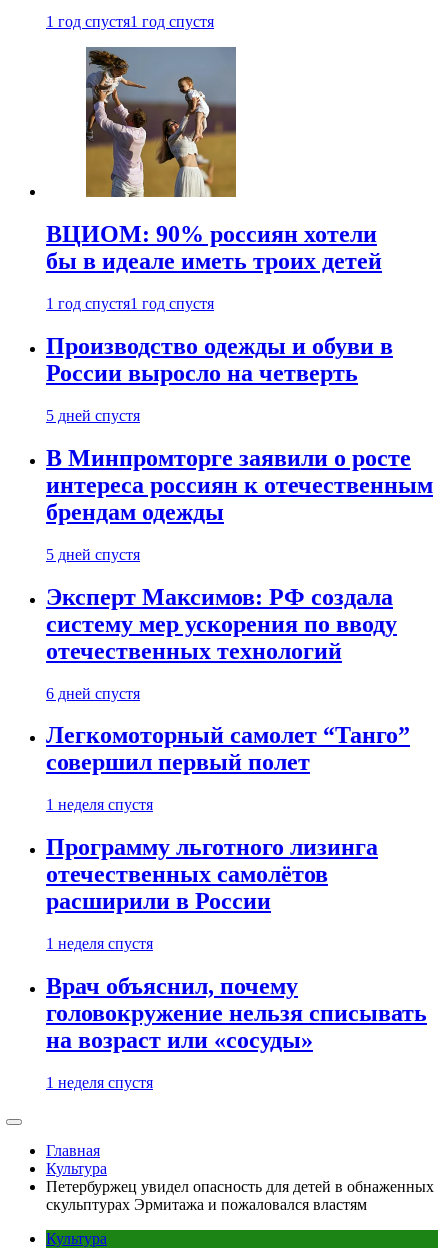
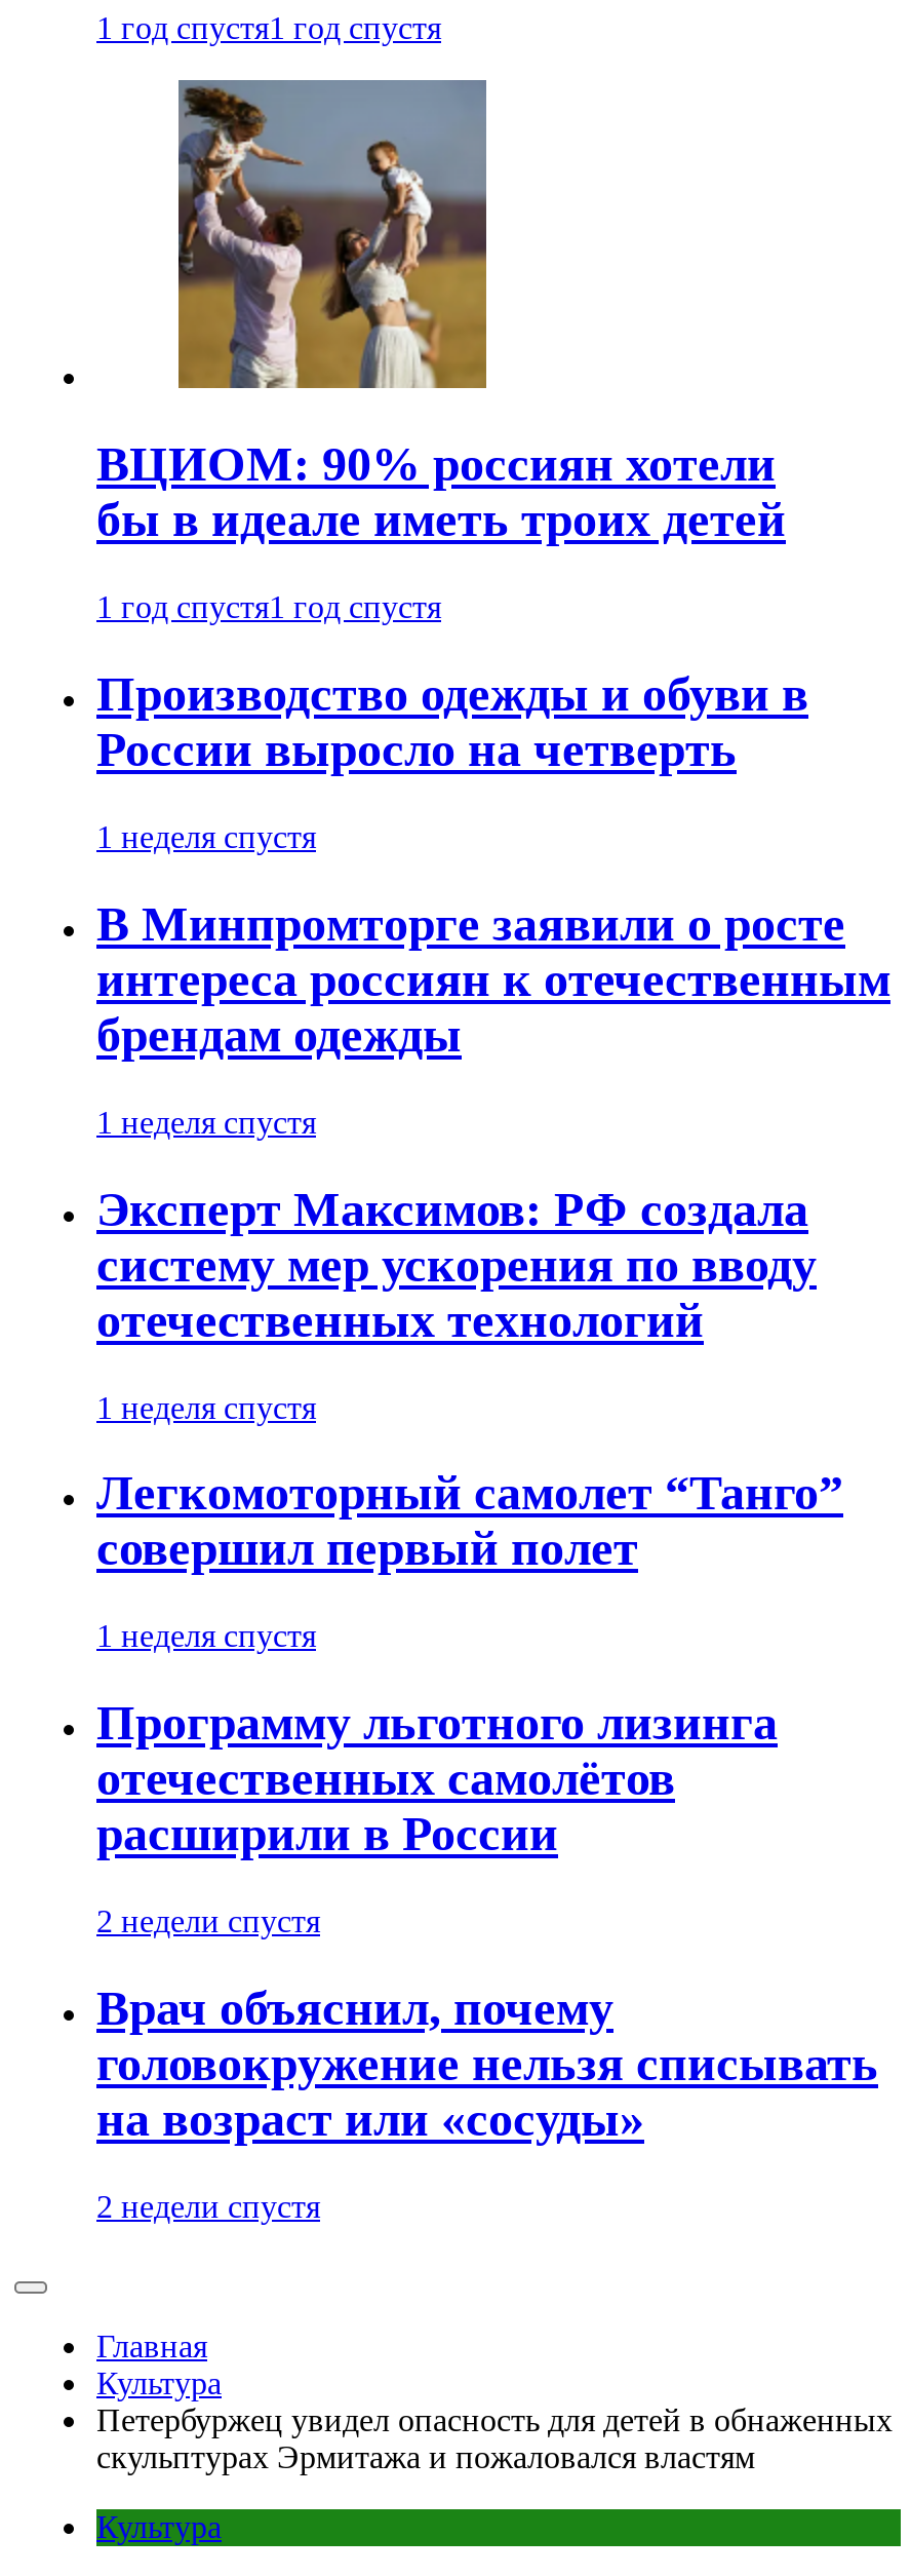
- 5 дней спустя
+ 1 неделя спустя

- 5 дней спустя
+ 1 неделя спустя

- 6 дней спустя
+ 1 неделя спустя

- 1 неделя спустя
+ 2 недели спустя

- 1 неделя спустя
+ 2 недели спустя
